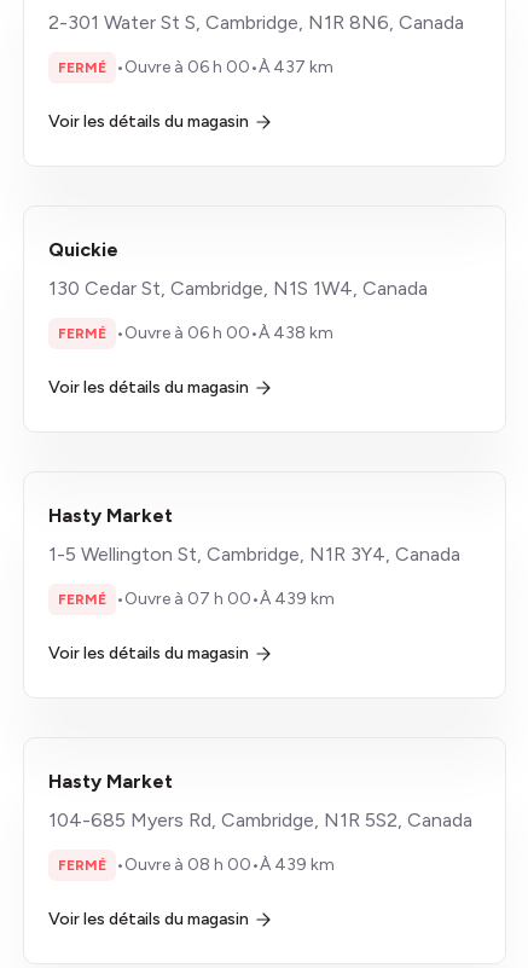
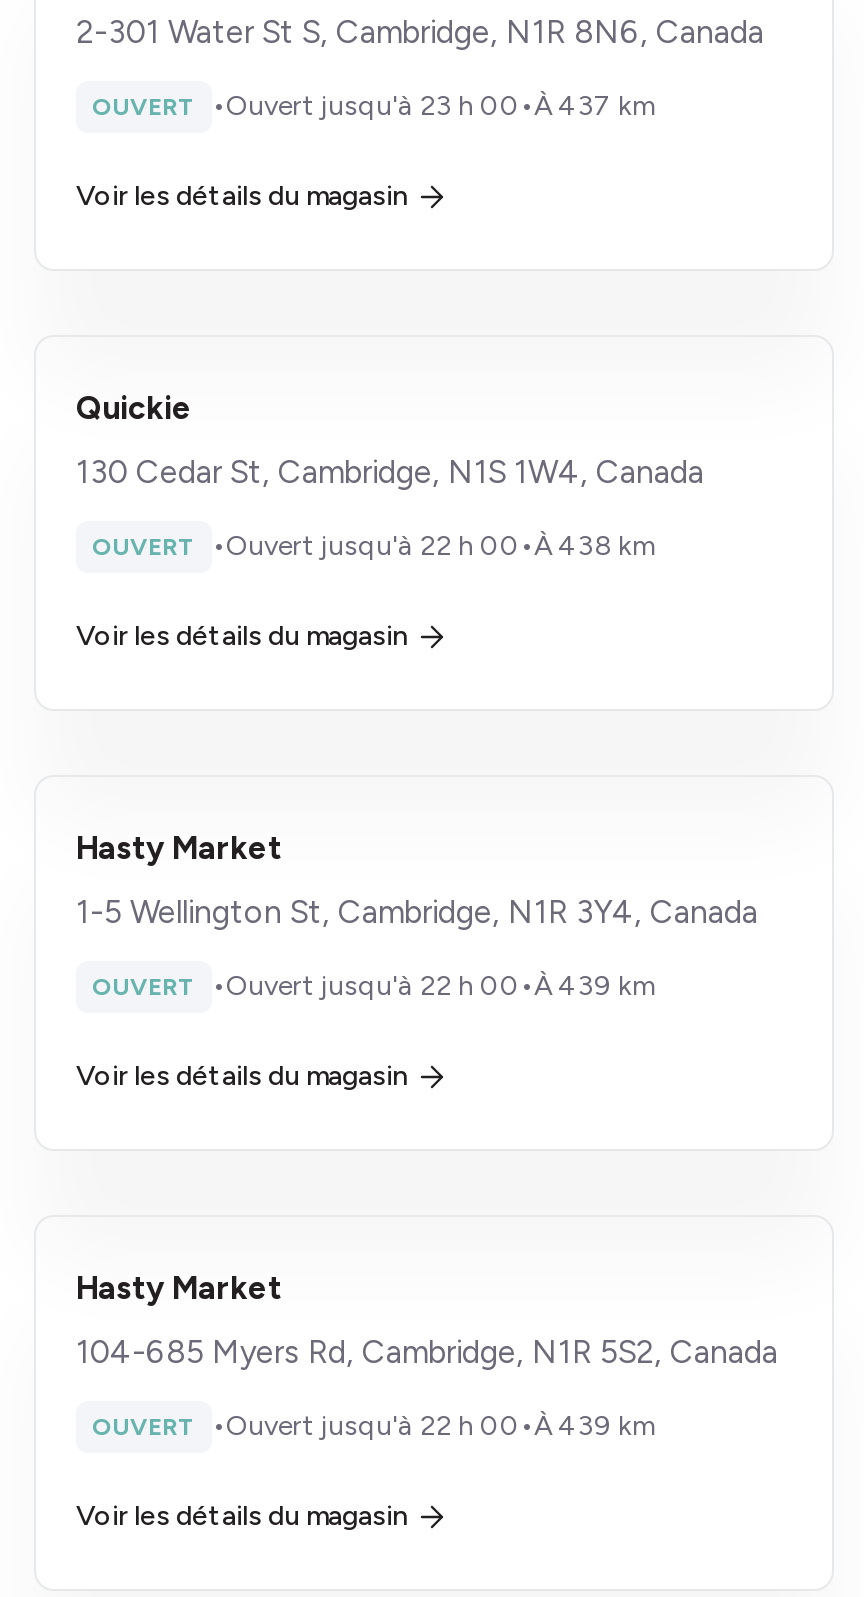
- FERMÉ •Ouvre à 06 h 00 •À 437 km
+ OUVERT •Ouvert jusqu'à 23 h 00 •À 437 km

- FERMÉ •Ouvre à 06 h 00 •À 438 km
+ OUVERT •Ouvert jusqu'à 22 h 00 •À 438 km

- FERMÉ •Ouvre à 07 h 00 •À 439 km
+ OUVERT •Ouvert jusqu'à 22 h 00 •À 439 km

- FERMÉ •Ouvre à 08 h 00 •À 439 km
+ OUVERT •Ouvert jusqu'à 22 h 00 •À 439 km
